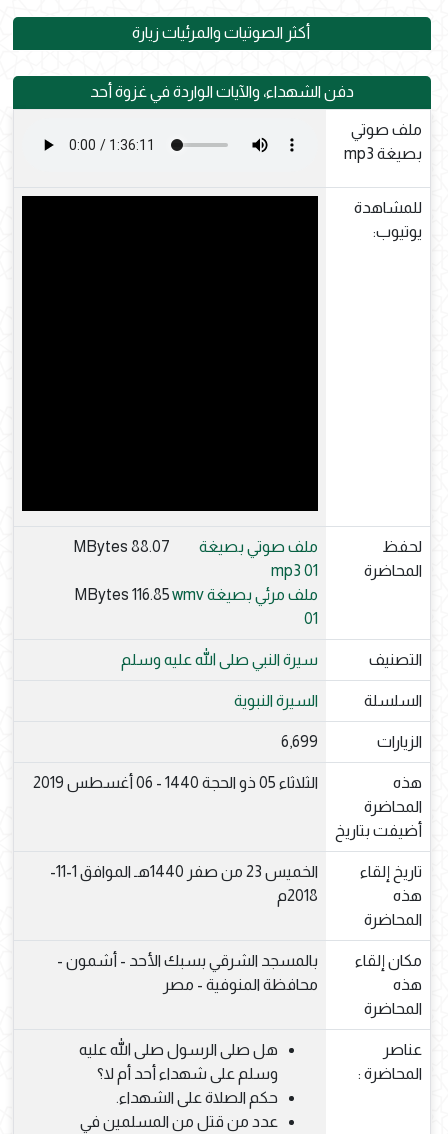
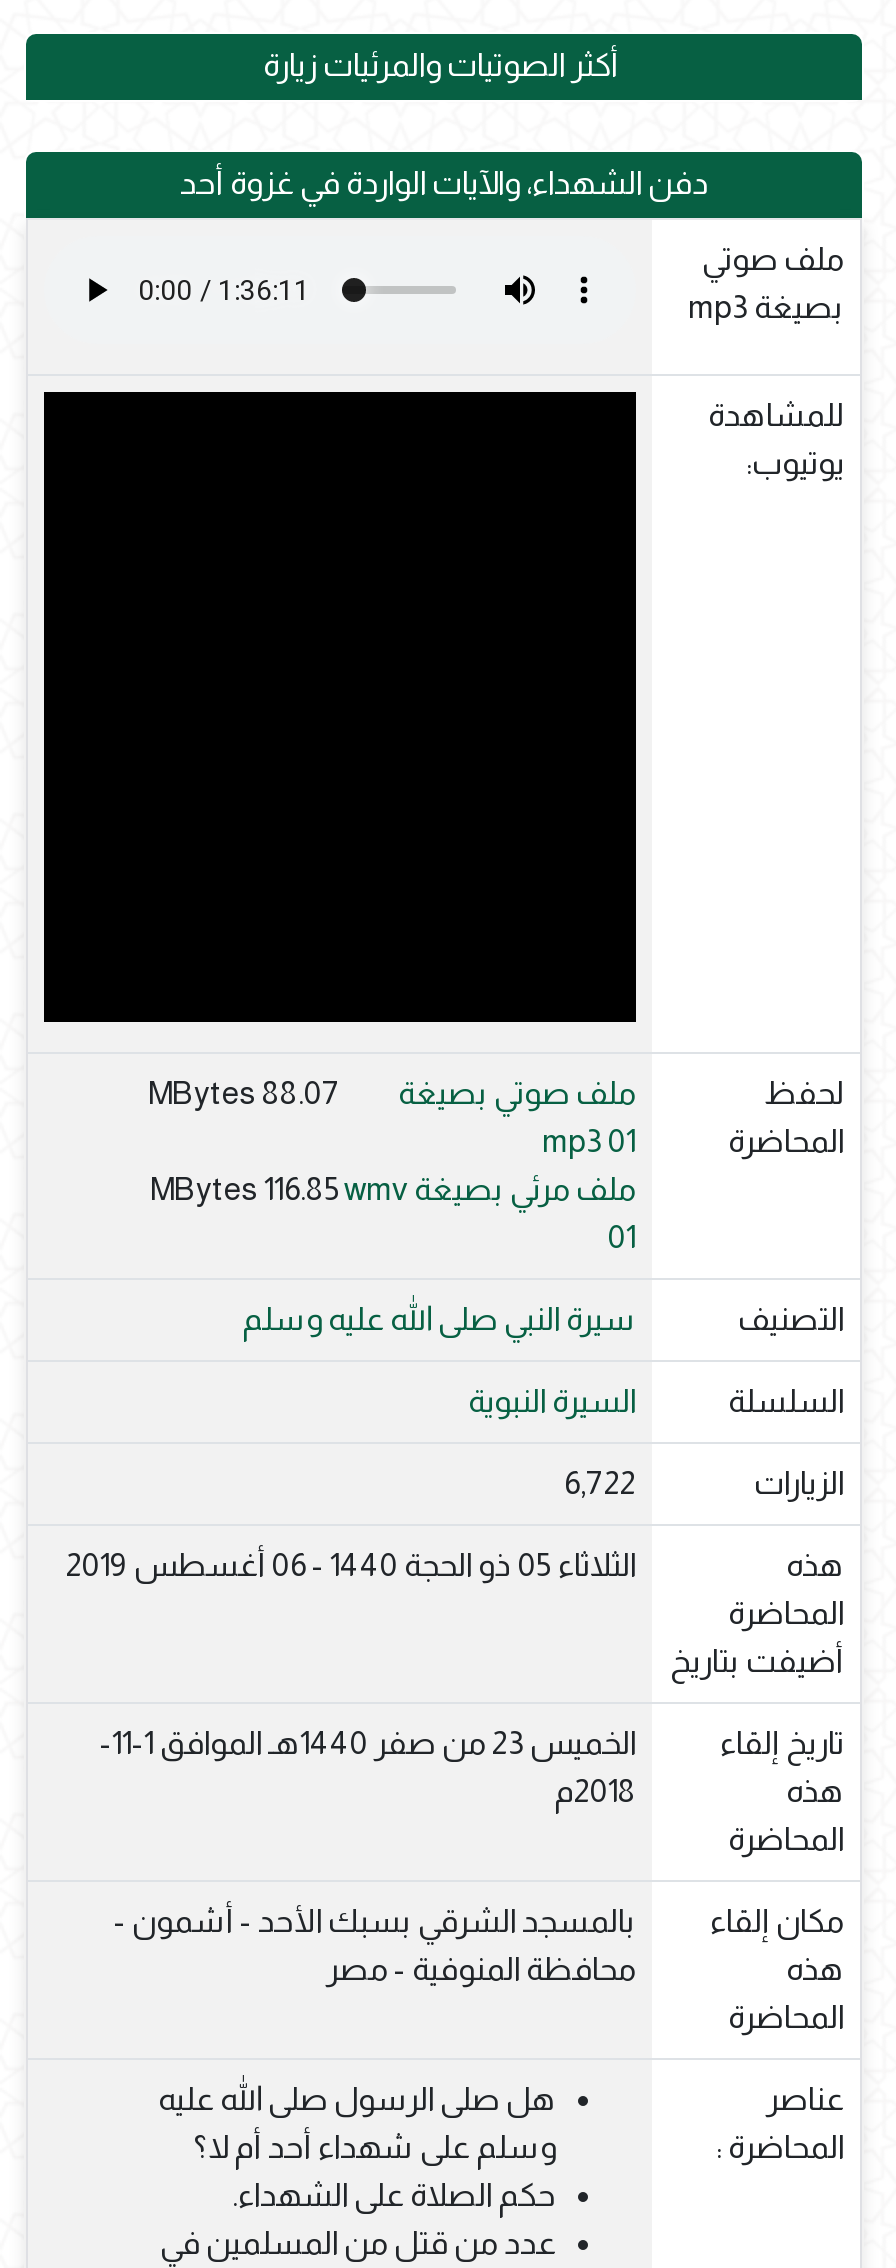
- 6,699
+ 6,722
